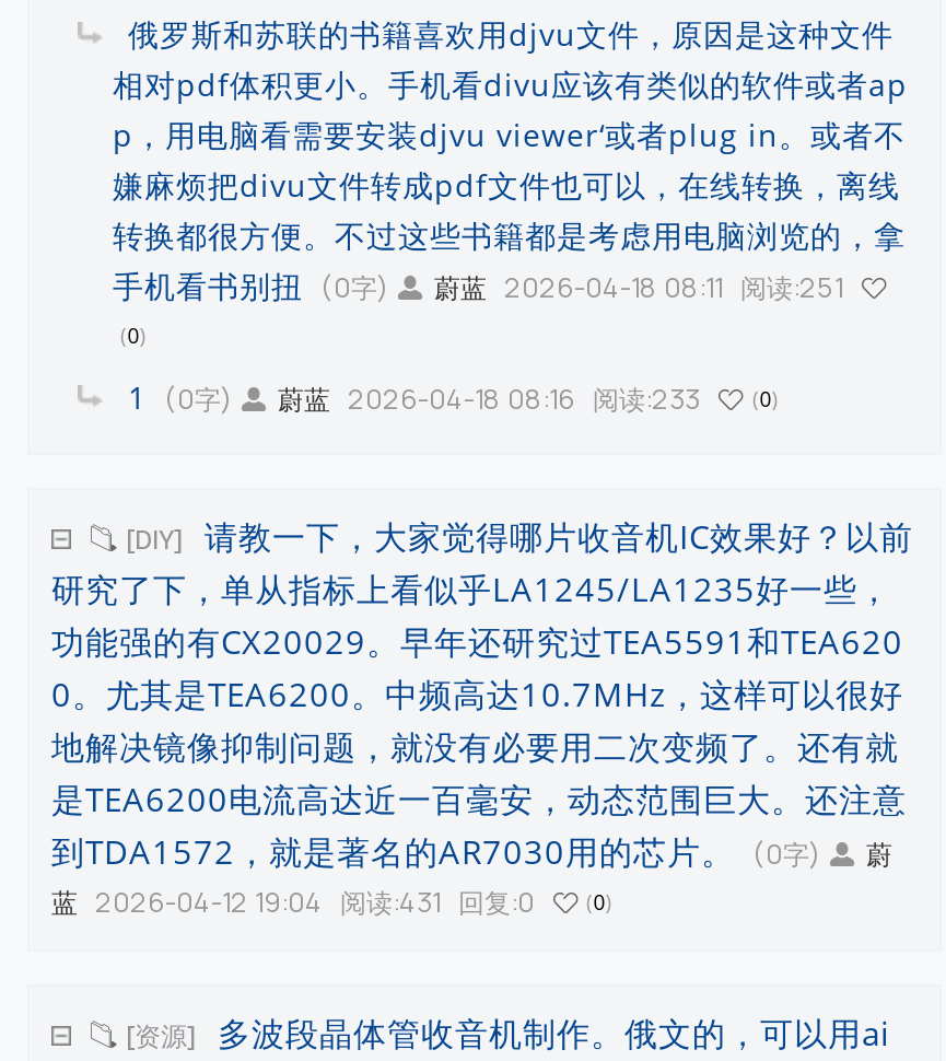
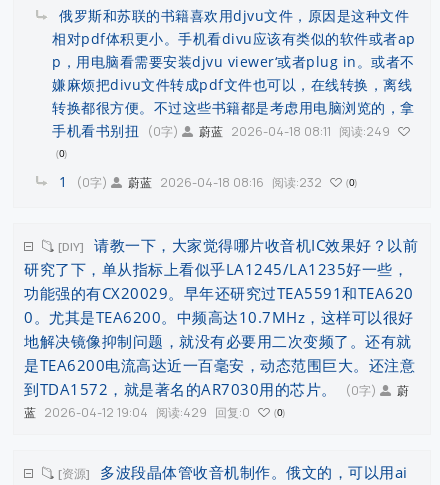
- 手机看书别扭 (0字) 蔚蓝 2026-04-18 08:11 阅读:251
+ 手机看书别扭 (0字) 蔚蓝 2026-04-18 08:11 阅读:249

- 1 (0字) 蔚蓝 2026-04-18 08:16 阅读:233 0
+ 1 (0字) 蔚蓝 2026-04-18 08:16 阅读:232 0

- 蓝 2026-04-12 19:04 阅读:431 回复:0 0
+ 蓝 2026-04-12 19:04 阅读:429 回复:0 0
